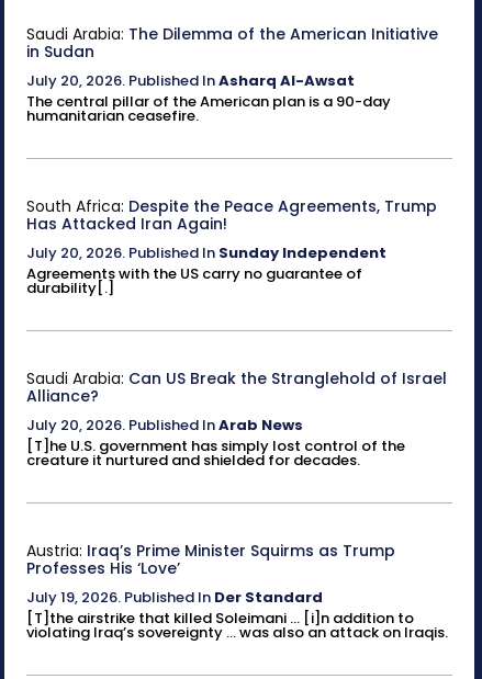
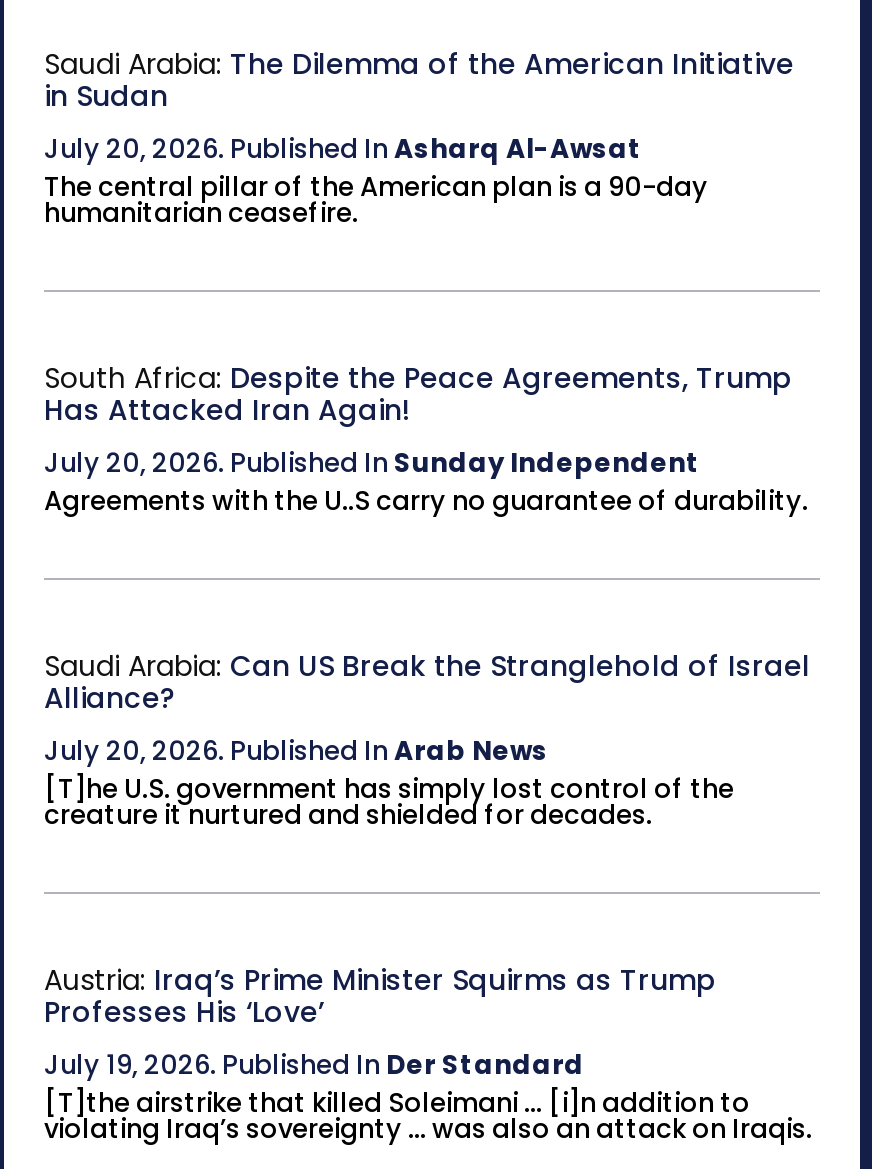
- Agreements with the US carry no guarantee of
- durability[.]
+ Agreements with the U..S carry no guarantee of durability.
